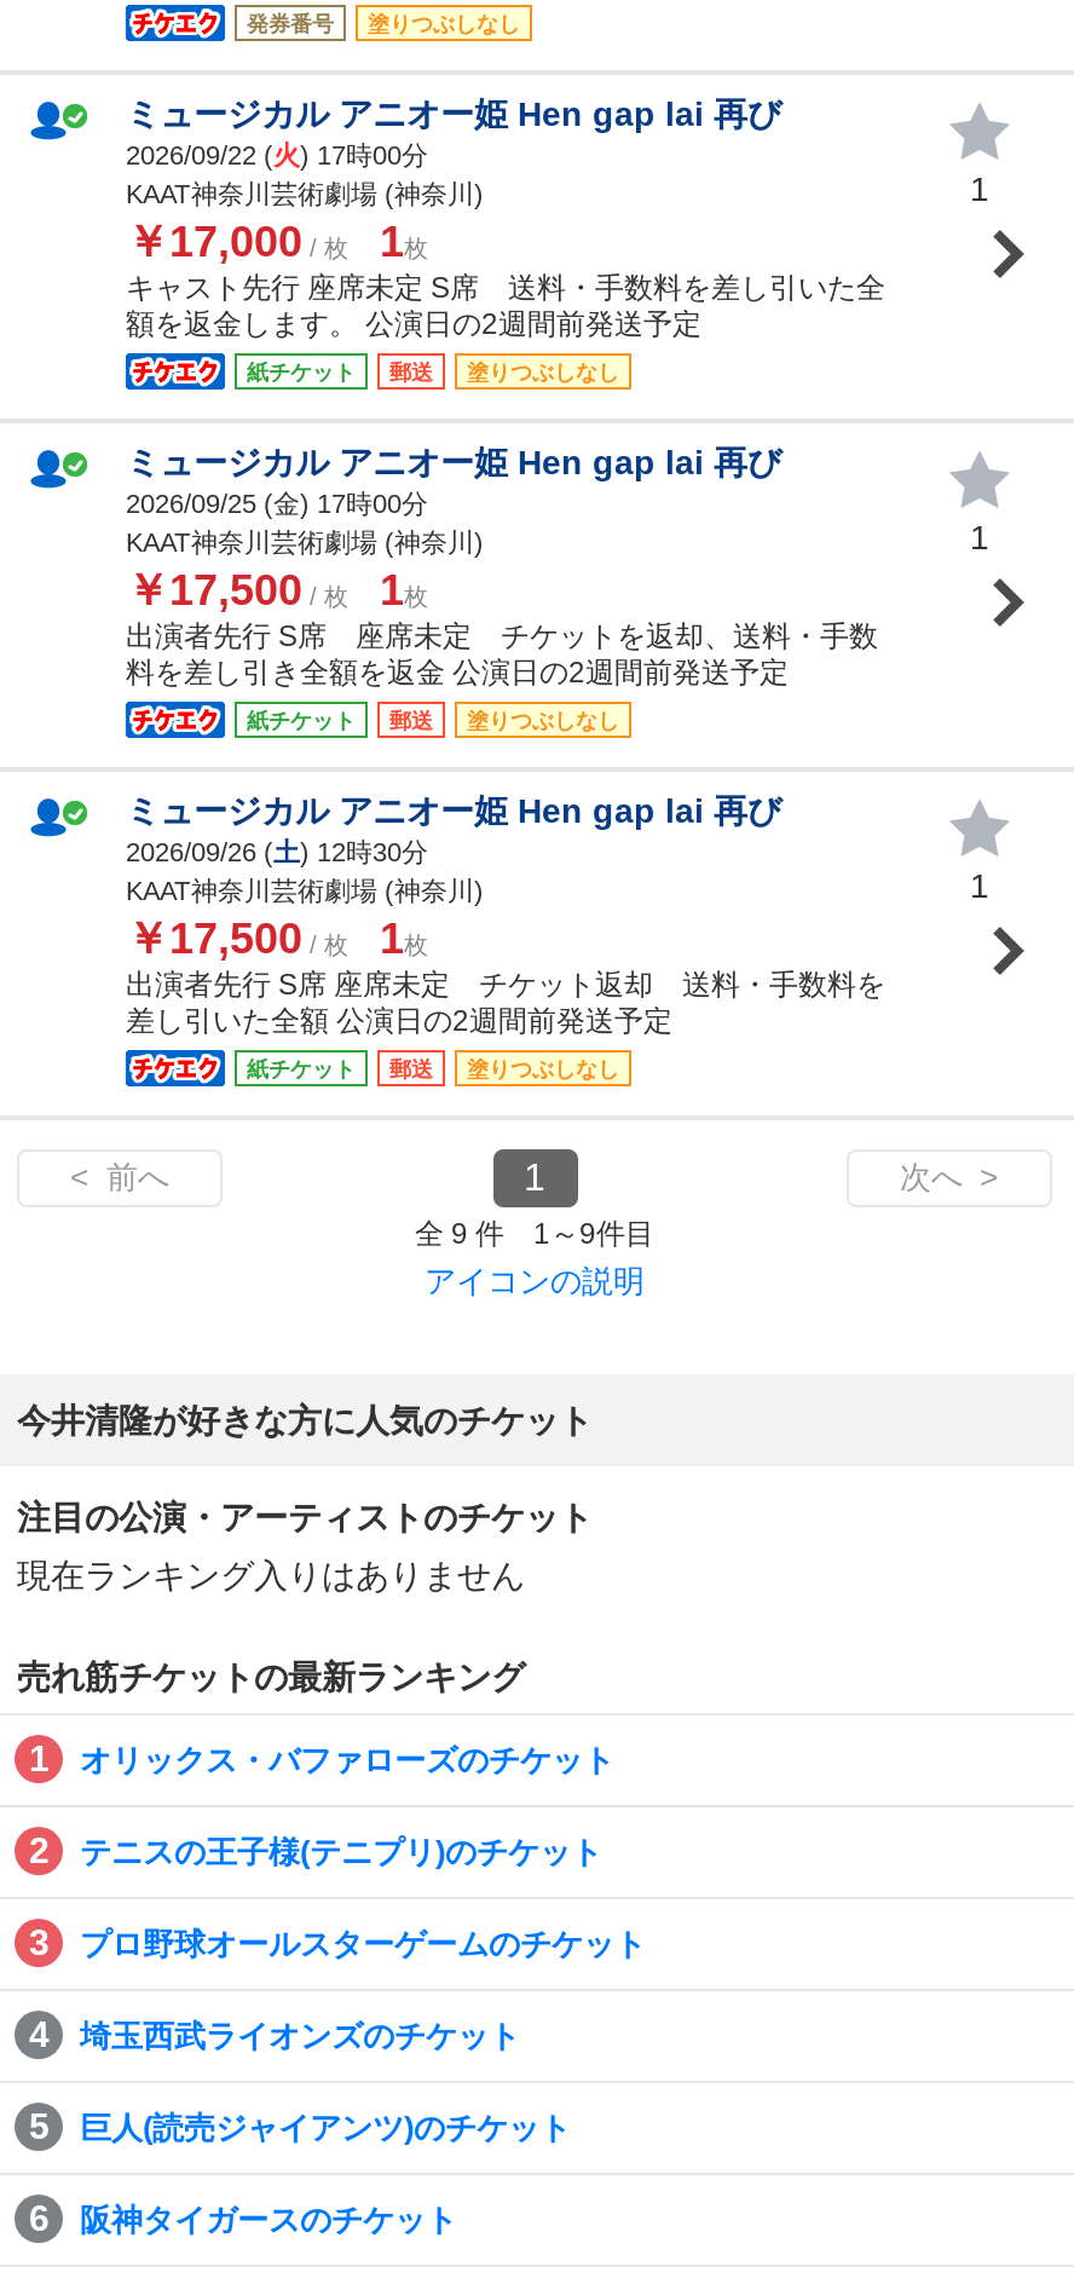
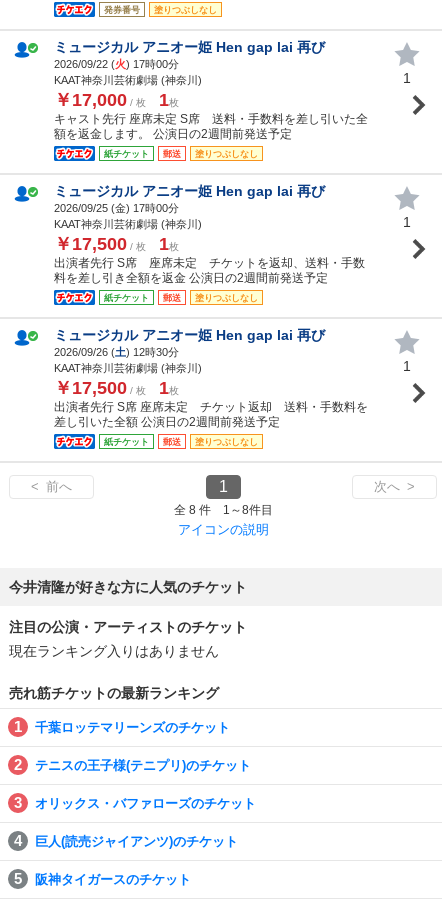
- 全 9 件 1～9件目
+ 全 8 件 1～8件目

+ 千葉ロッテマリーンズのチケット

moved down: オリックス・バファローズのチケット

- プロ野球オールスターゲームのチケット
- 埼玉西武ライオンズのチケット
